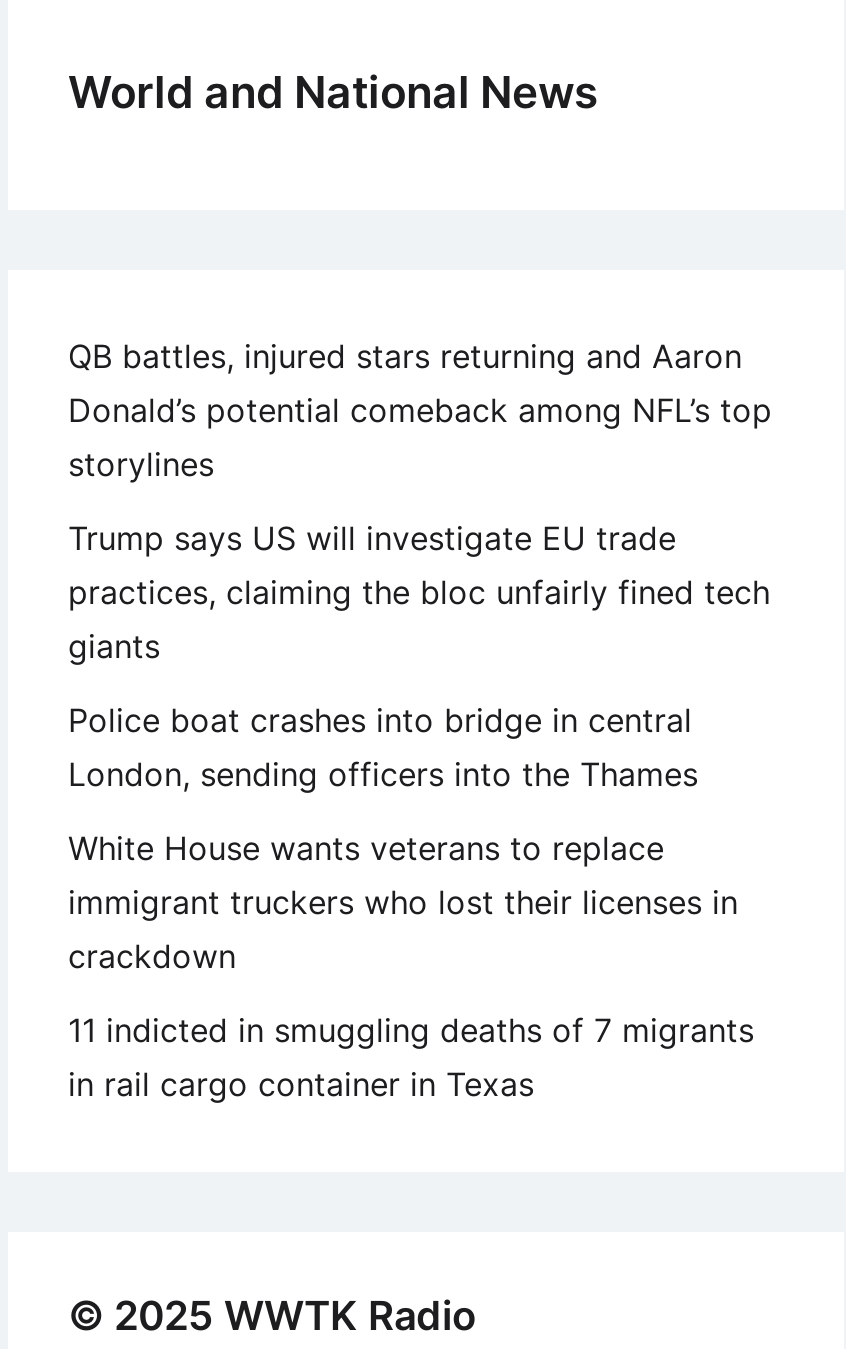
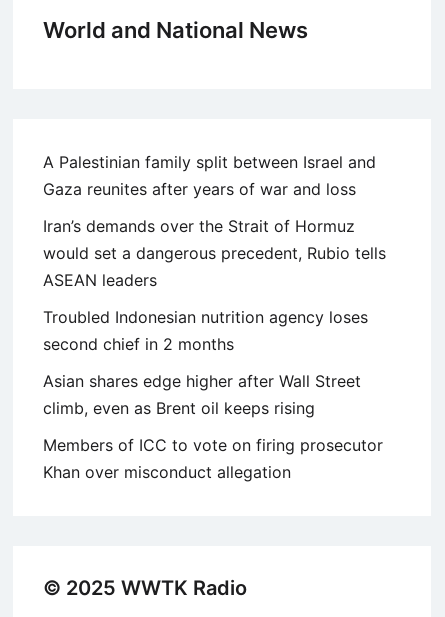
- QB battles, injured stars returning and Aaron
- Donald’s potential comeback among NFL’s top
- storylines
+ A Palestinian family split between Israel and
+ Gaza reunites after years of war and loss

- Trump says US will investigate EU trade
- practices, claiming the bloc unfairly fined tech
- giants
+ Iran’s demands over the Strait of Hormuz
+ would set a dangerous precedent, Rubio tells
+ ASEAN leaders

- Police boat crashes into bridge in central
- London, sending officers into the Thames
+ Troubled Indonesian nutrition agency loses
+ second chief in 2 months

- White House wants veterans to replace
- immigrant truckers who lost their licenses in
- crackdown
+ Asian shares edge higher after Wall Street
+ climb, even as Brent oil keeps rising

- 11 indicted in smuggling deaths of 7 migrants
- in rail cargo container in Texas
+ Members of ICC to vote on firing prosecutor
+ Khan over misconduct allegation
